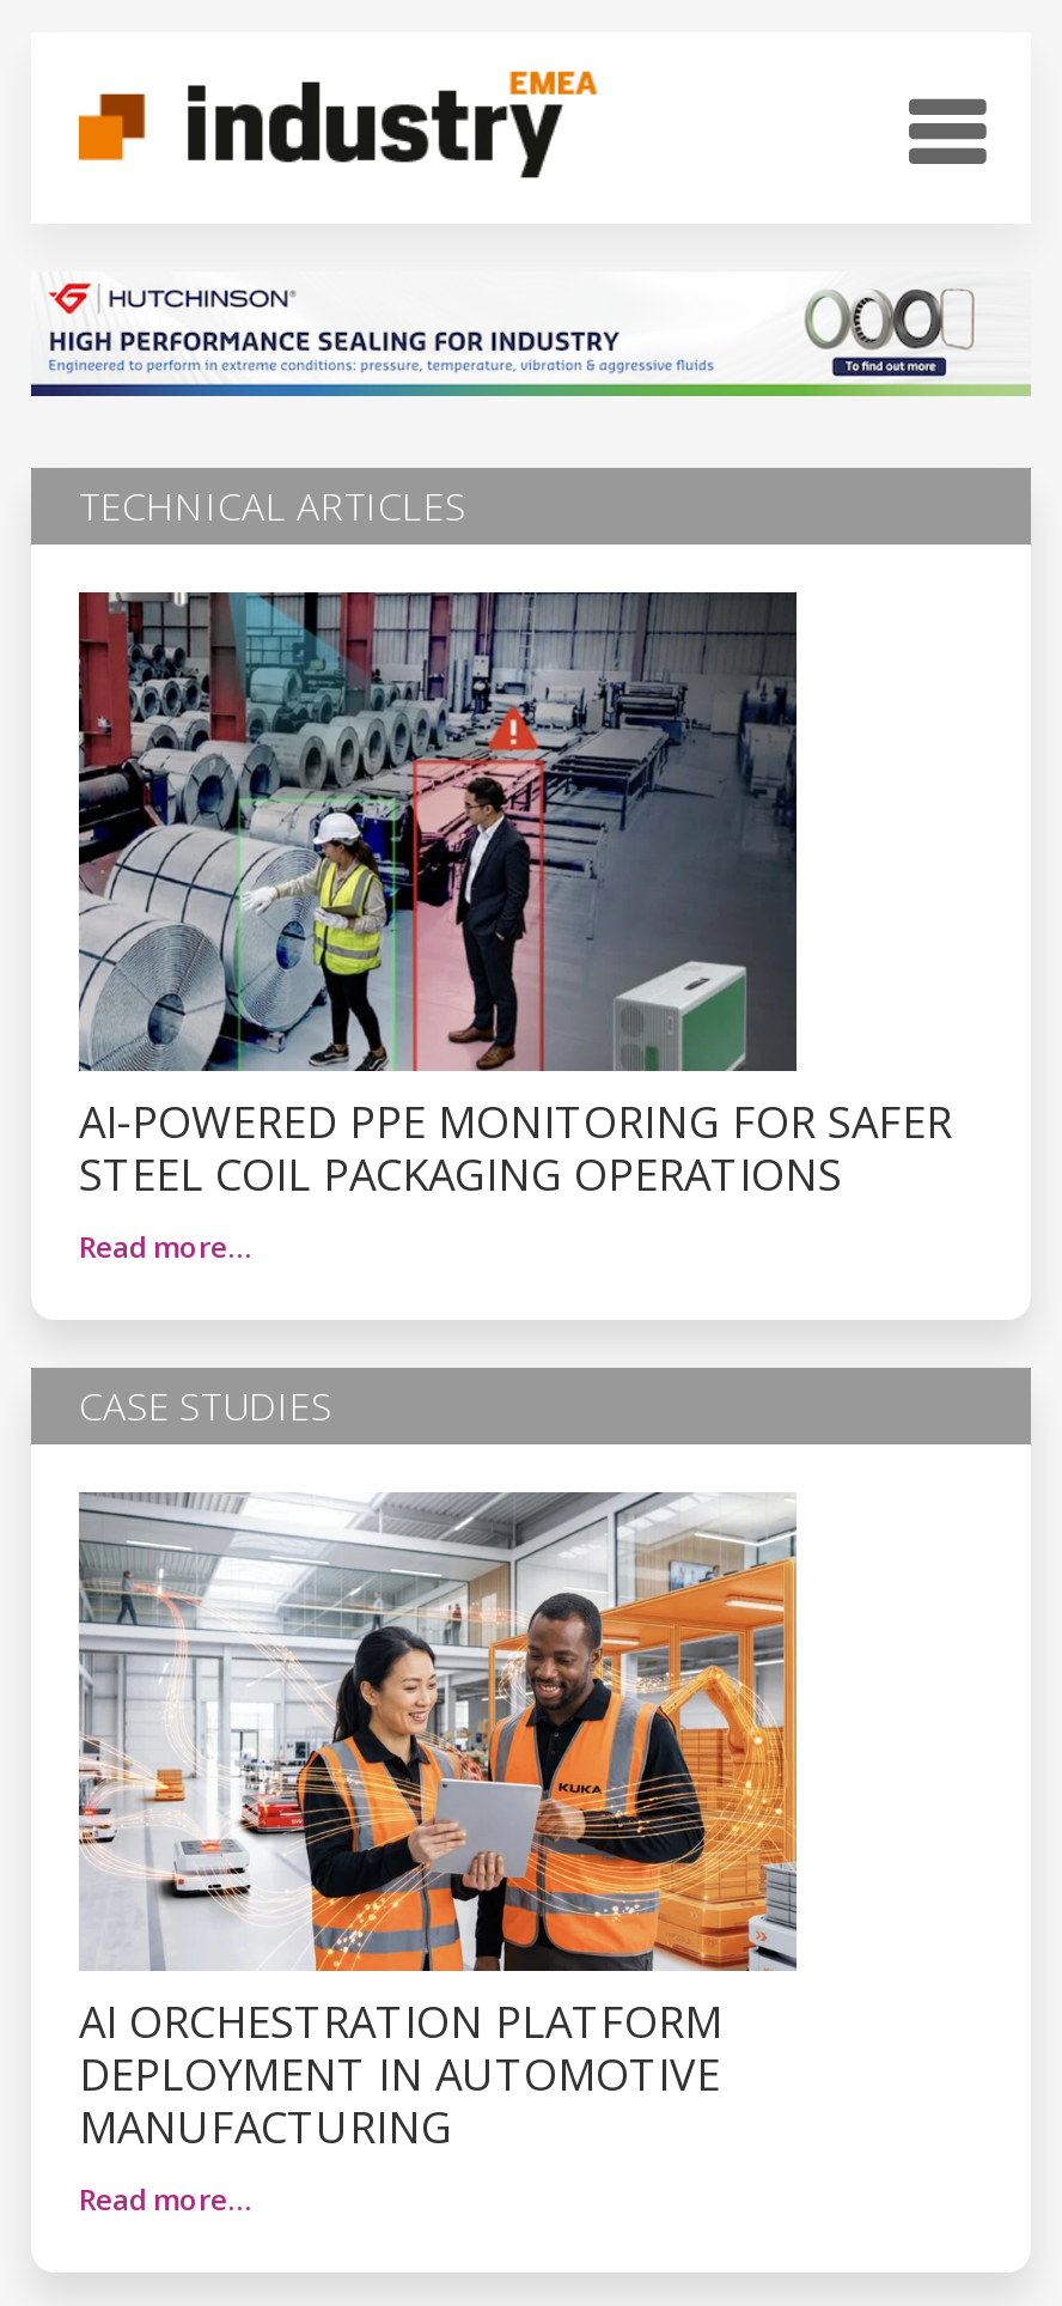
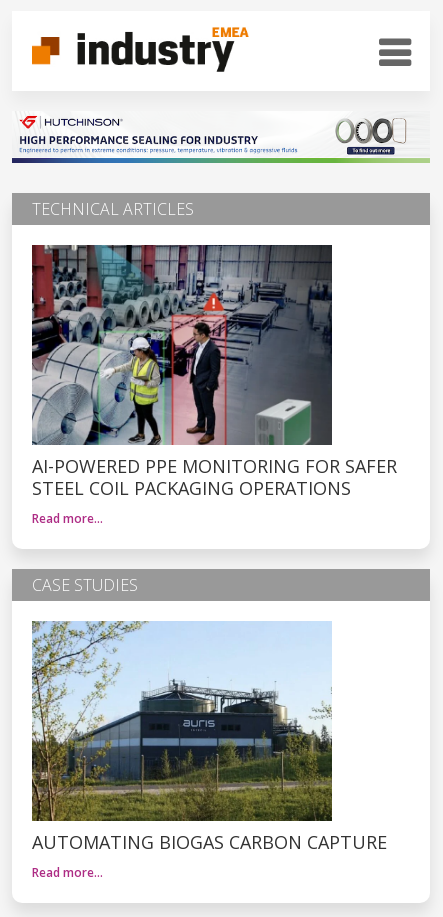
- [image]
- AI ORCHESTRATION PLATFORM
- DEPLOYMENT IN AUTOMOTIVE
- MANUFACTURING
+ [image]
+ AUTOMATING BIOGAS CARBON CAPTURE
